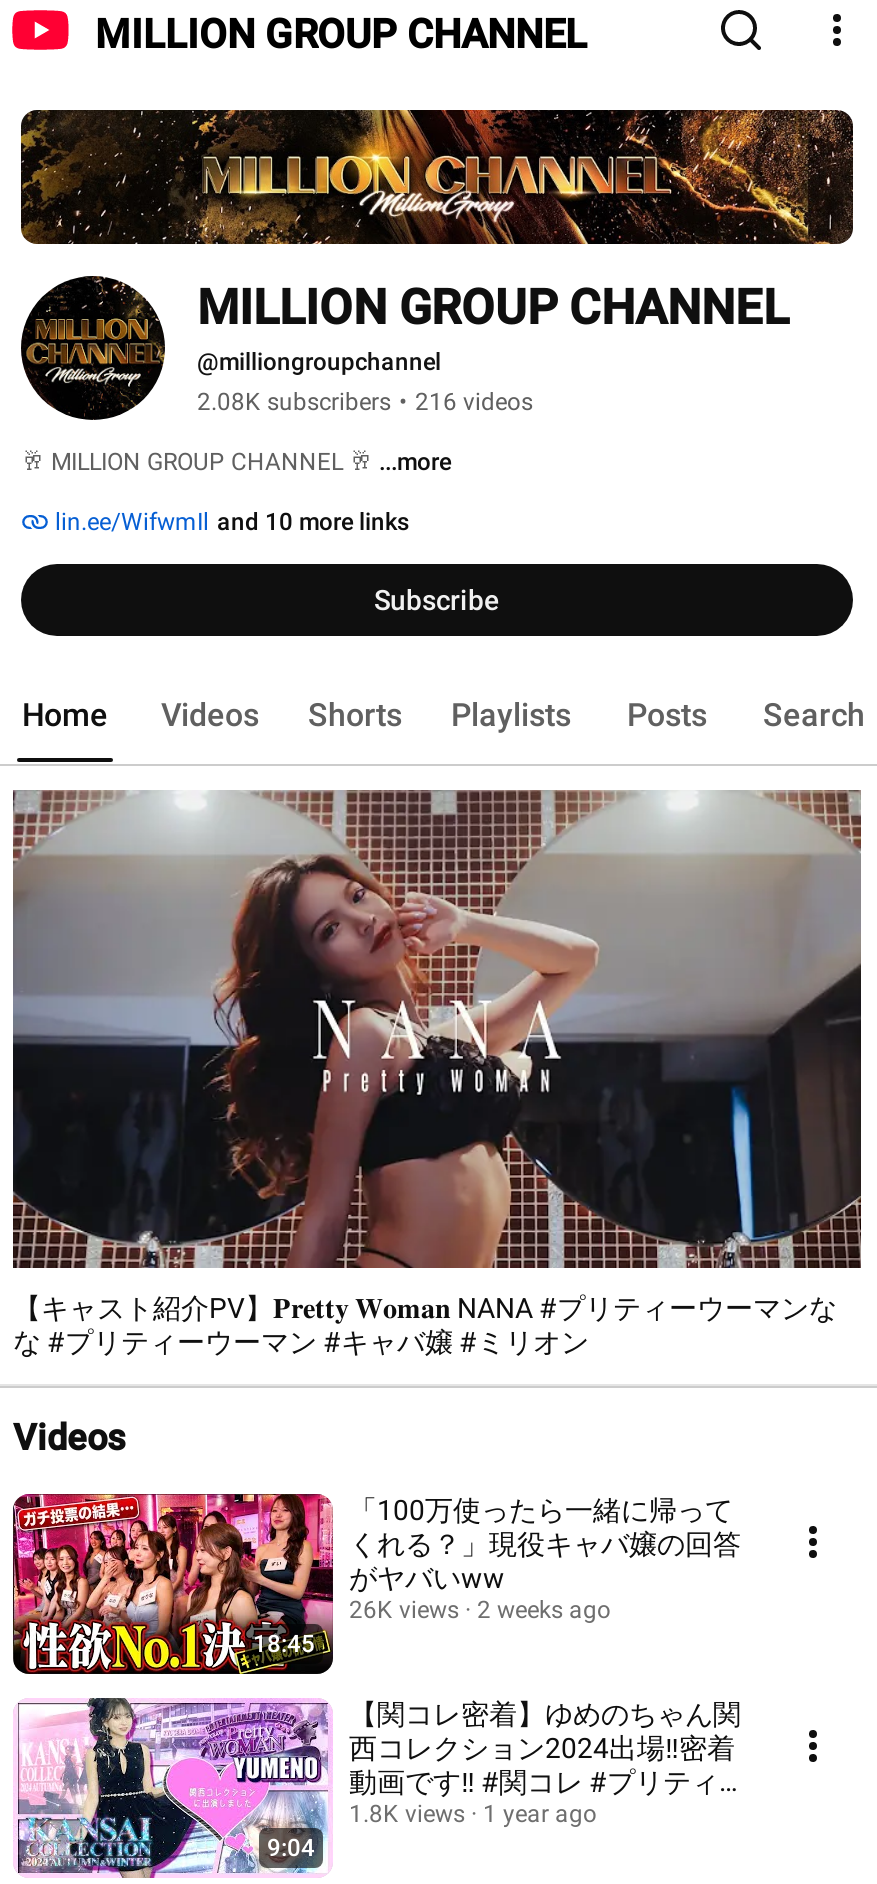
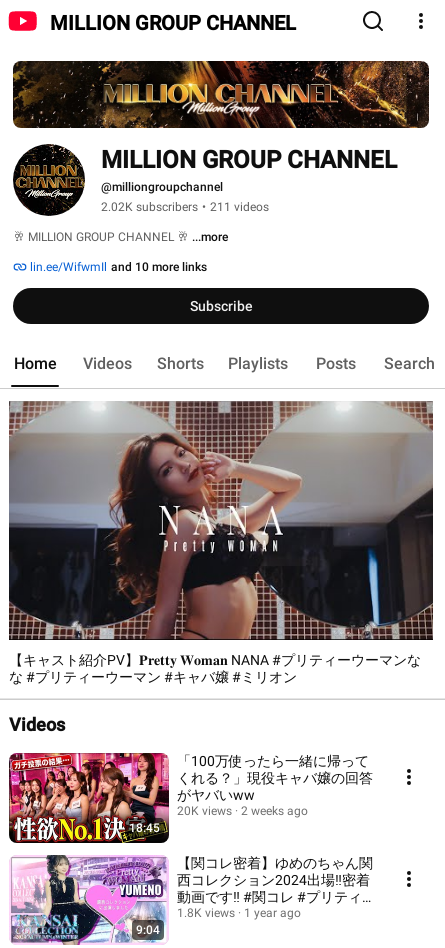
- 2.08K subscribers • 216 videos
+ 2.02K subscribers • 211 videos

- 26K views 2 weeks ago
+ 20K views 2 weeks ago
